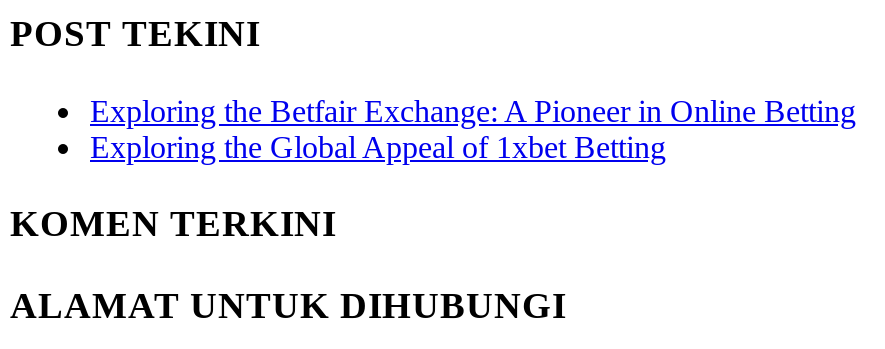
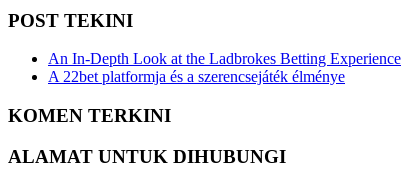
- Exploring the Betfair Exchange: A Pioneer in Online Betting
- Exploring the Global Appeal of 1xbet Betting
+ An In-Depth Look at the Ladbrokes Betting Experience
+ A 22bet platformja és a szerencsejáték élménye
